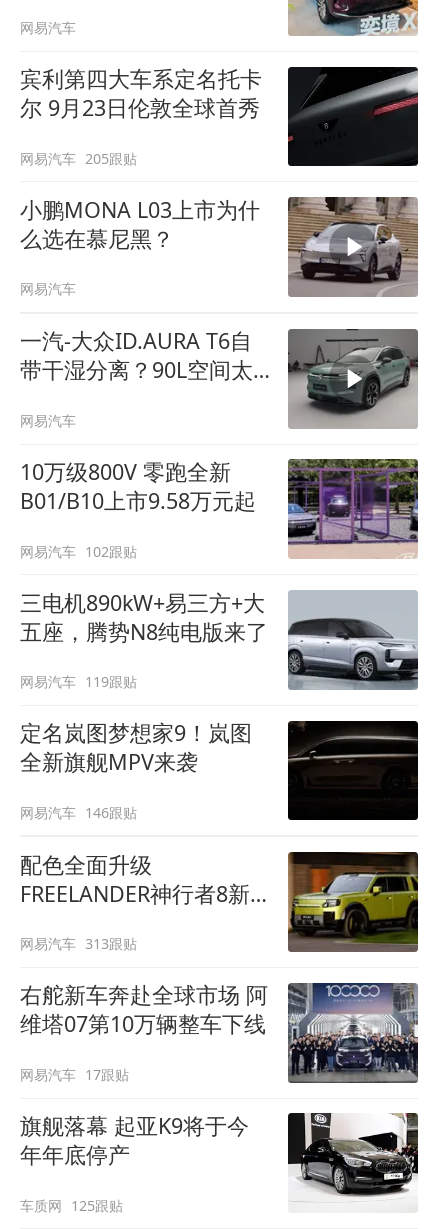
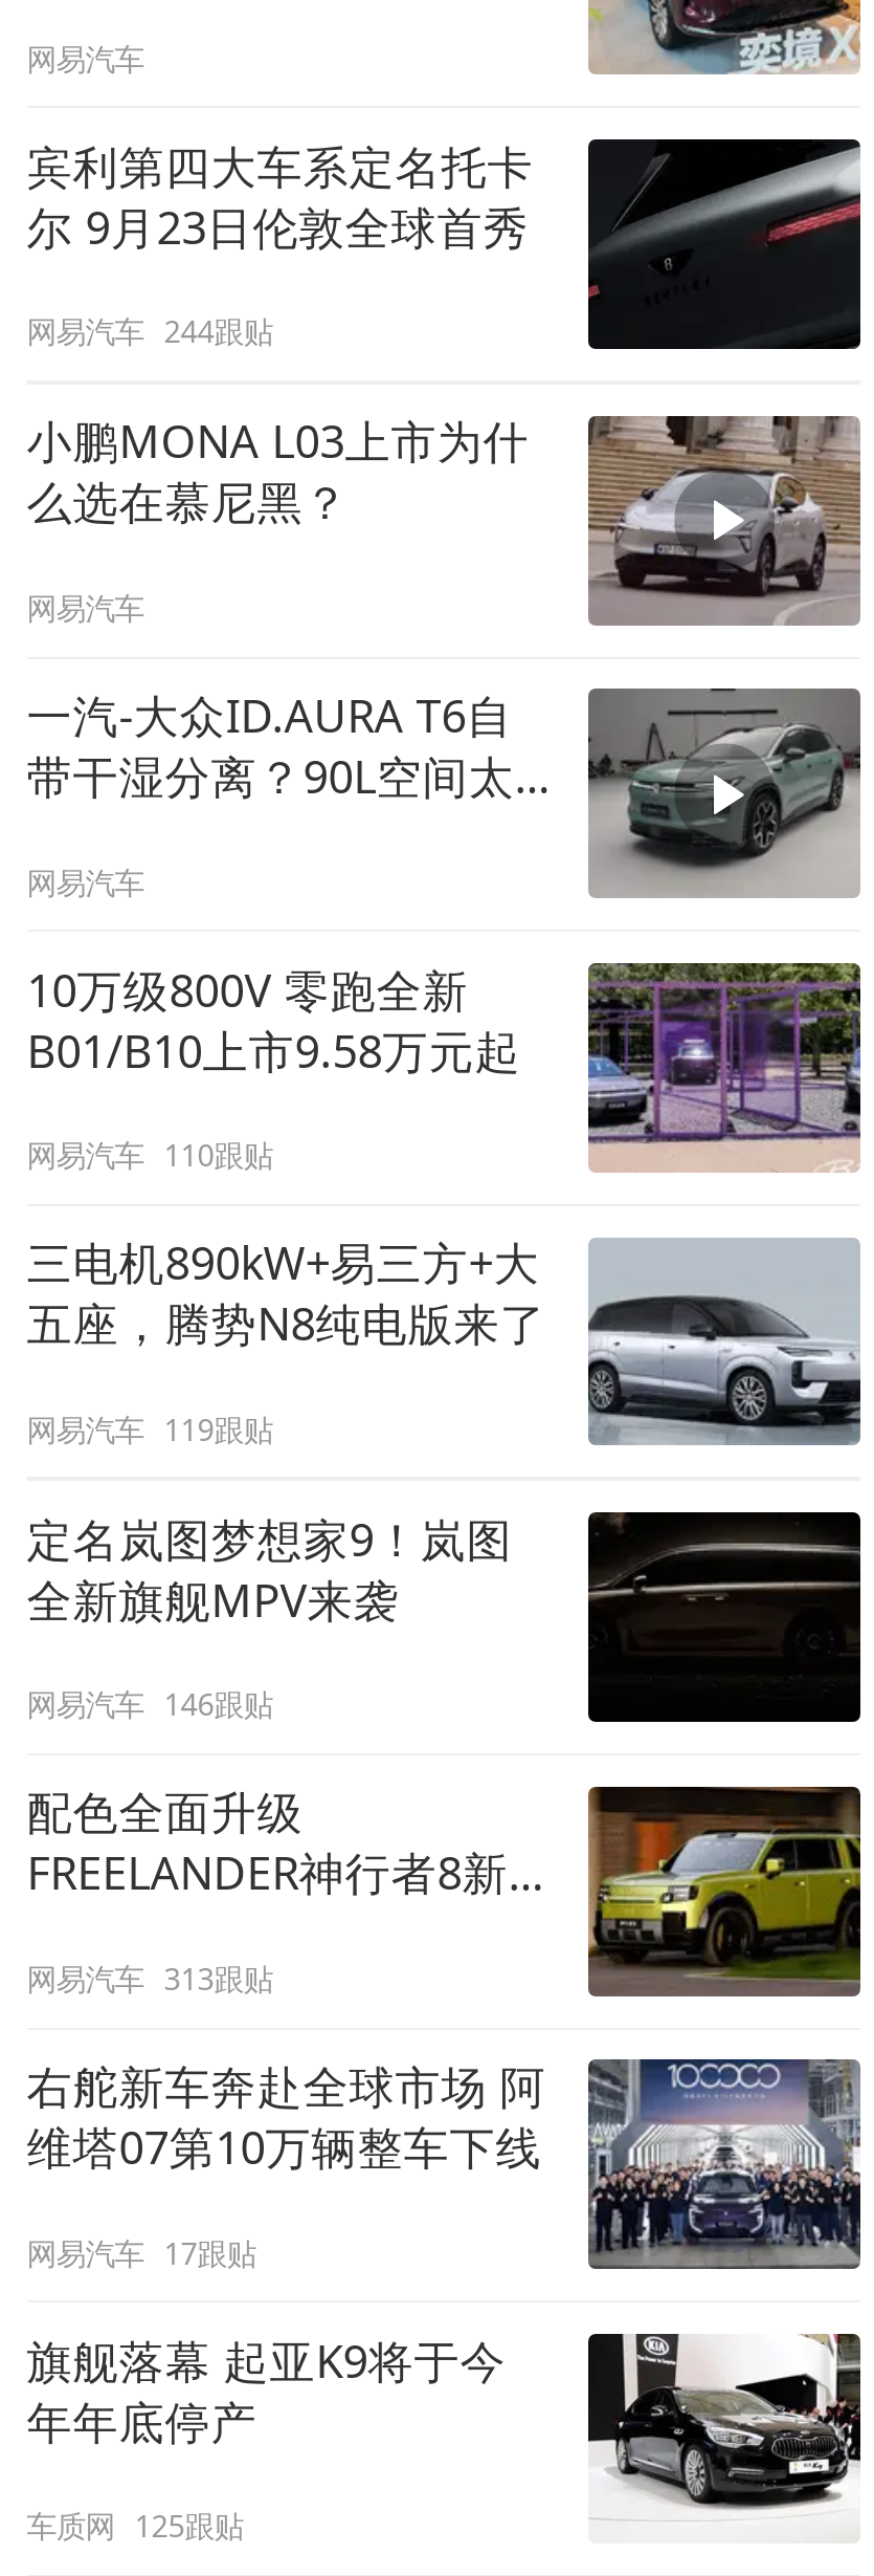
- 网易汽车 205跟贴
+ 网易汽车 244跟贴

- 网易汽车 102跟贴
+ 网易汽车 110跟贴
